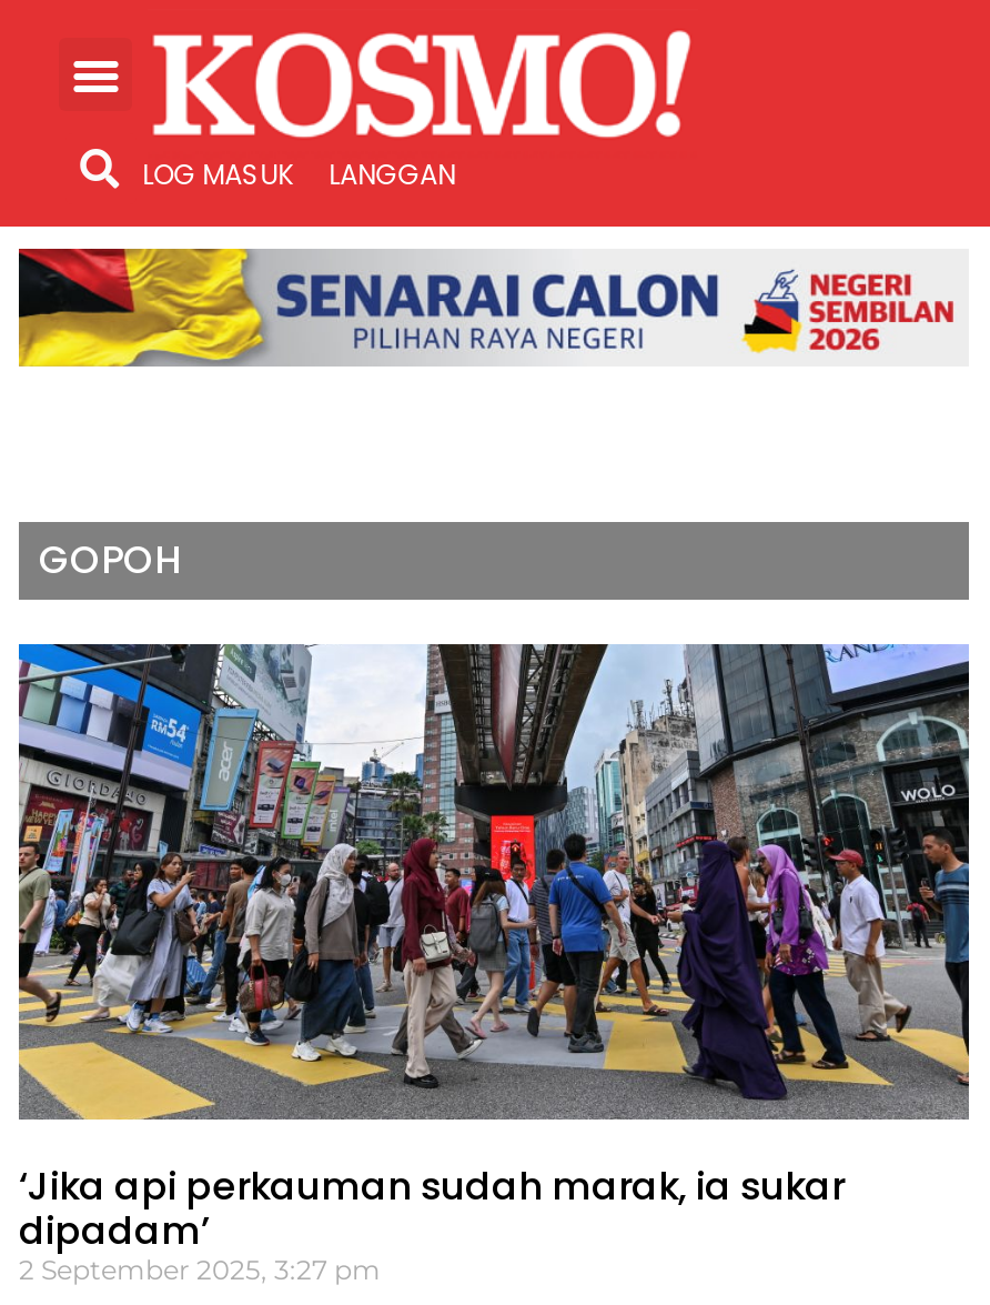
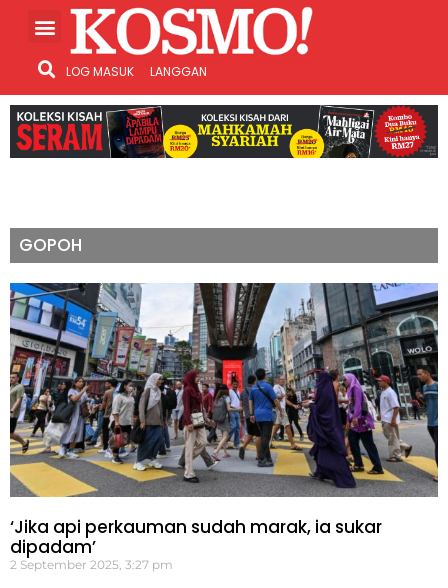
- [image]
+ [image]
